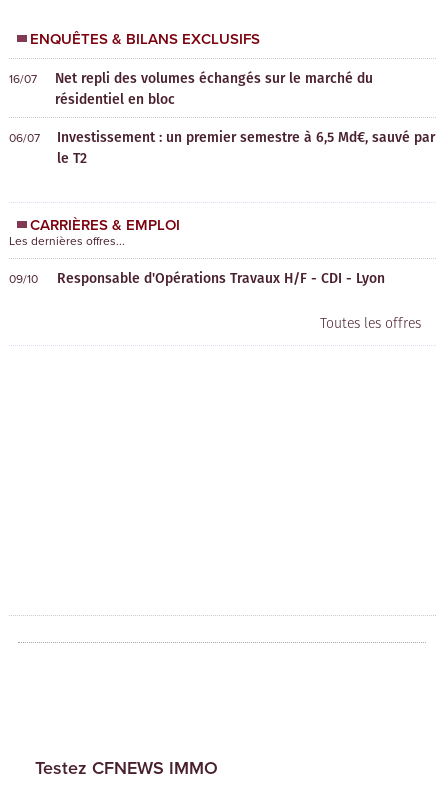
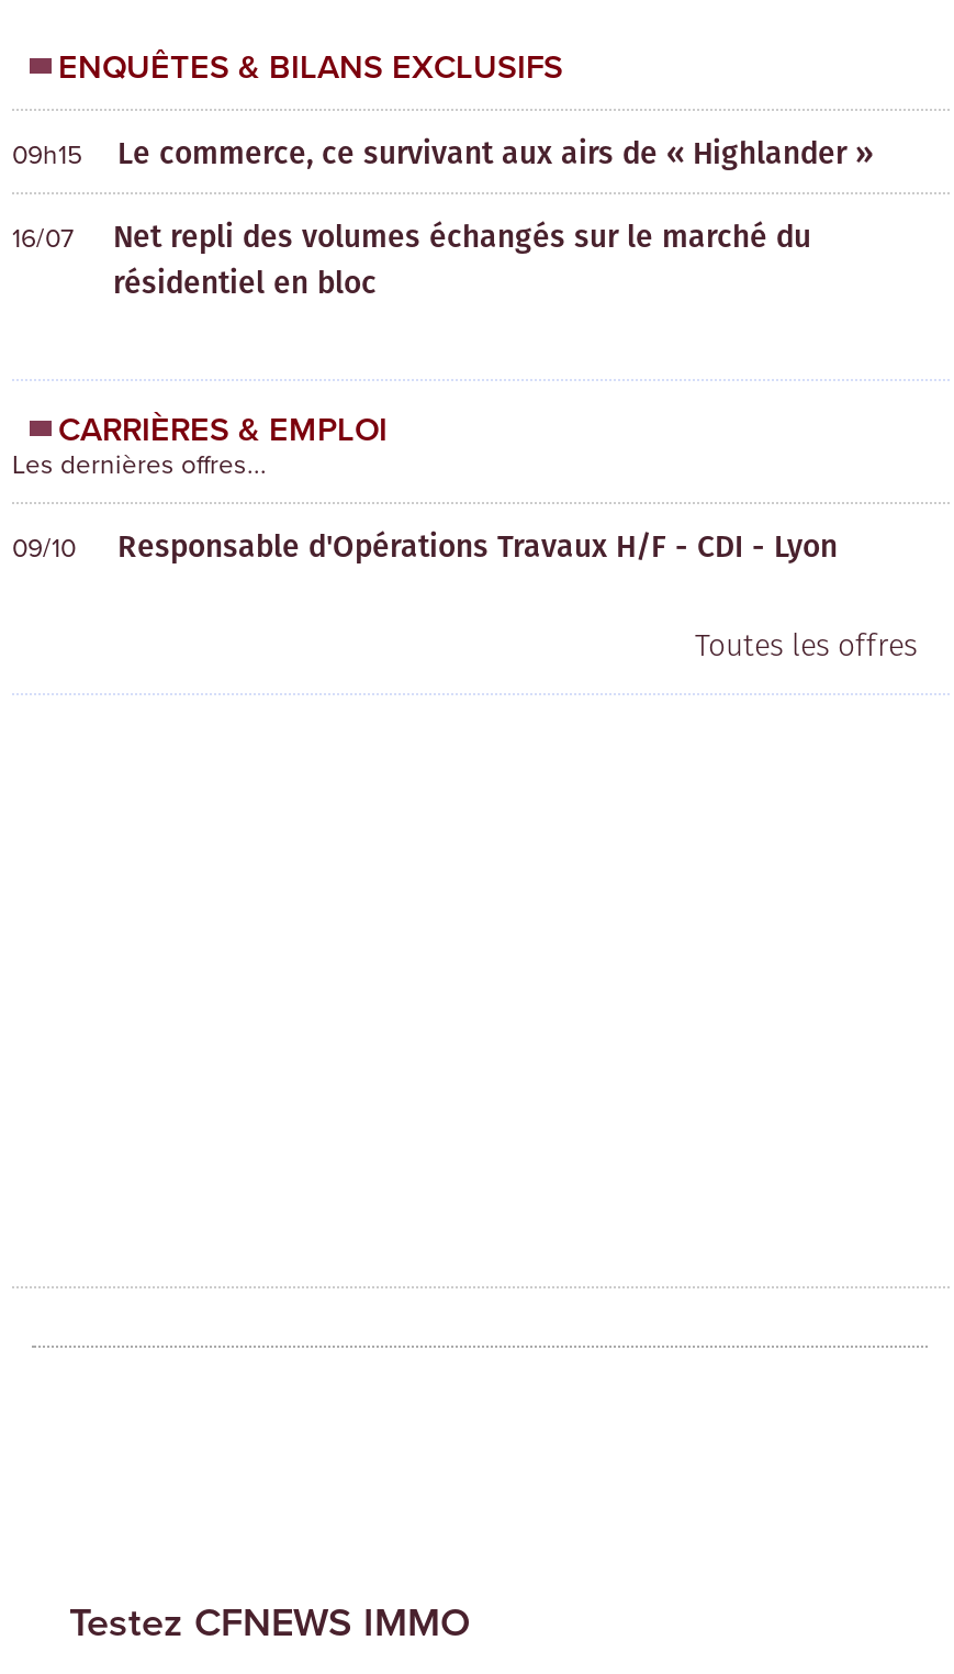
+ 09h15
+ Le commerce, ce survivant aux airs de « Highlander »

moved down: 16/07 | Net repli des volumes échangés sur le marché du | résidentiel en bloc

- 06/07
- Investissement : un premier semestre à 6,5 Md€, sauvé par
- le T2
